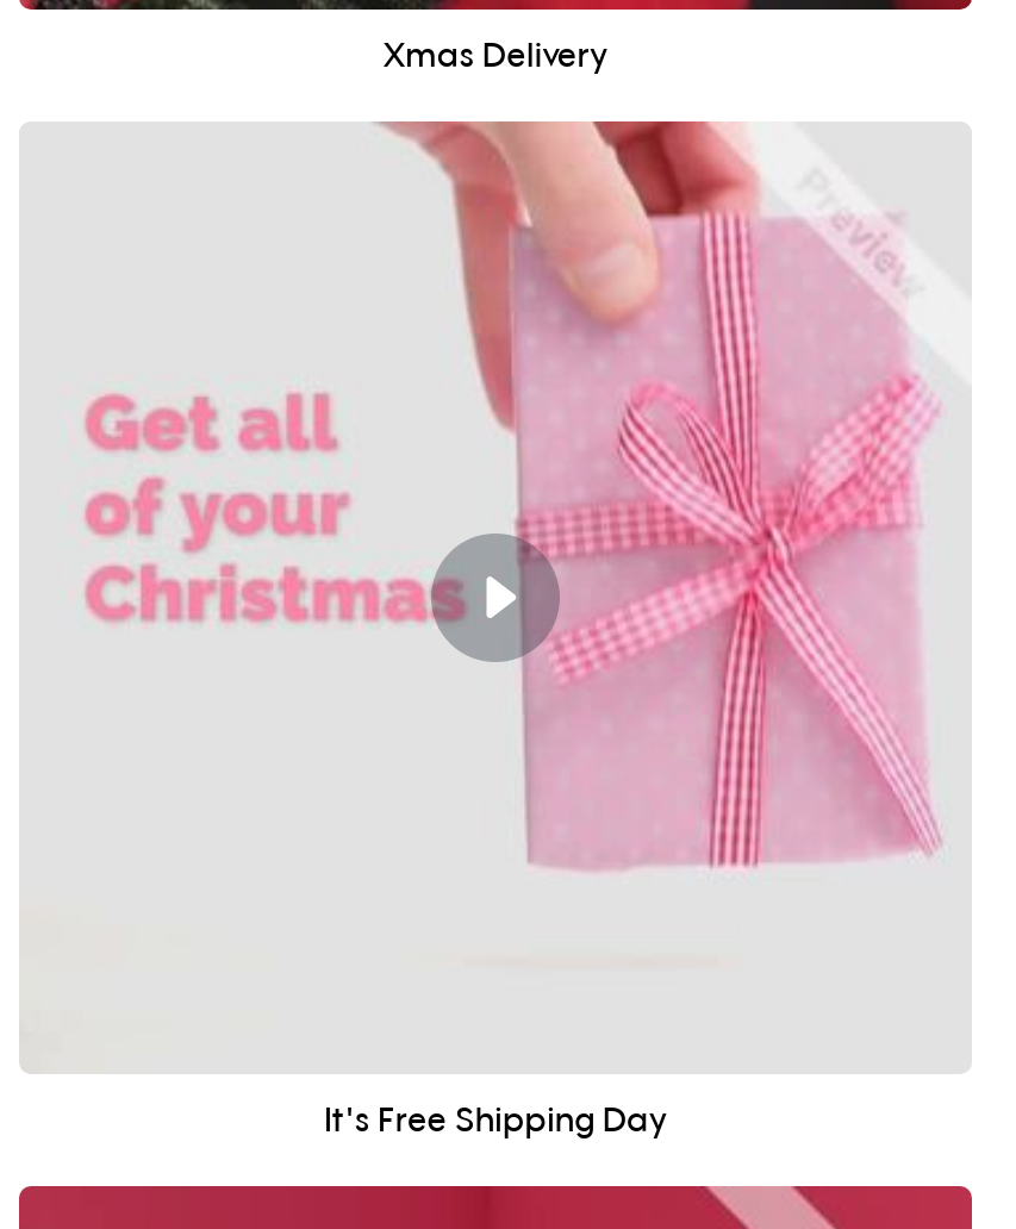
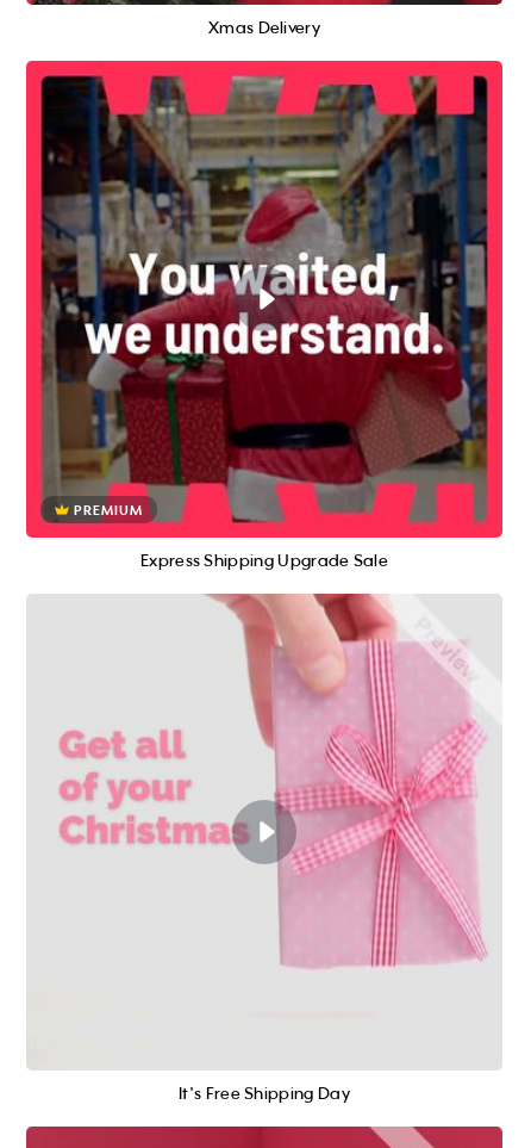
+ [image]
+ PREMIUM
+ Express Shipping Upgrade Sale
